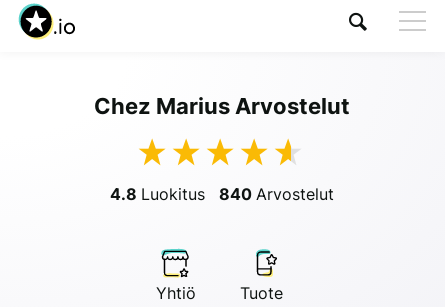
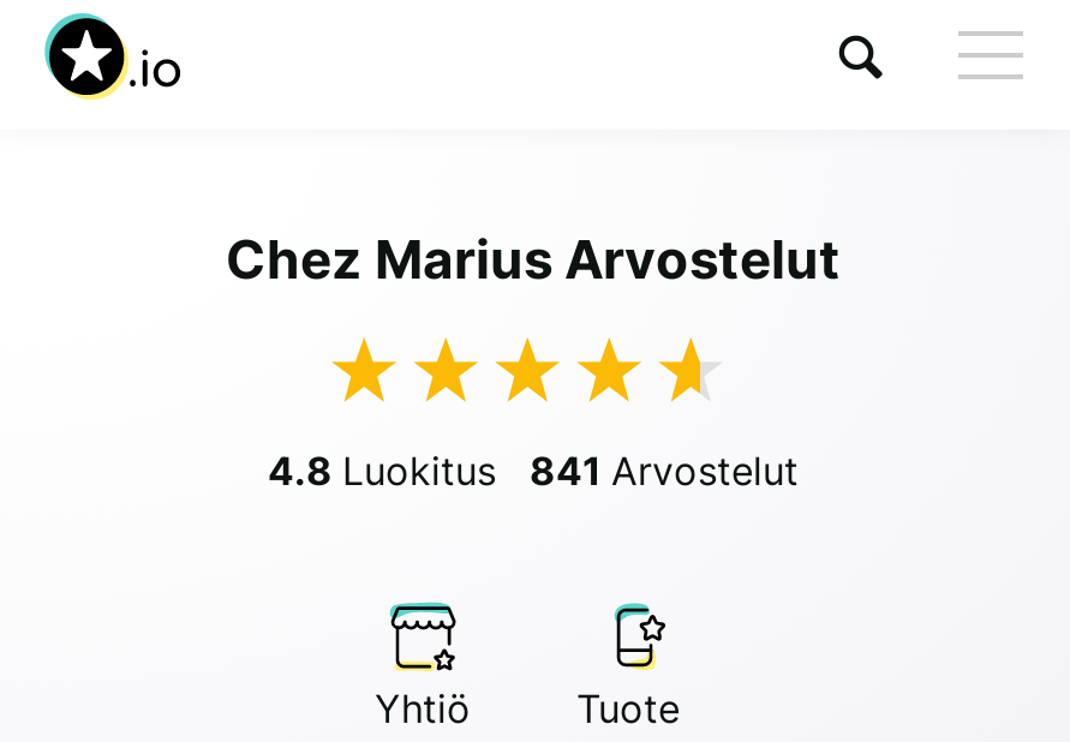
- 4.8 Luokitus 840 Arvostelut
+ 4.8 Luokitus 841 Arvostelut
